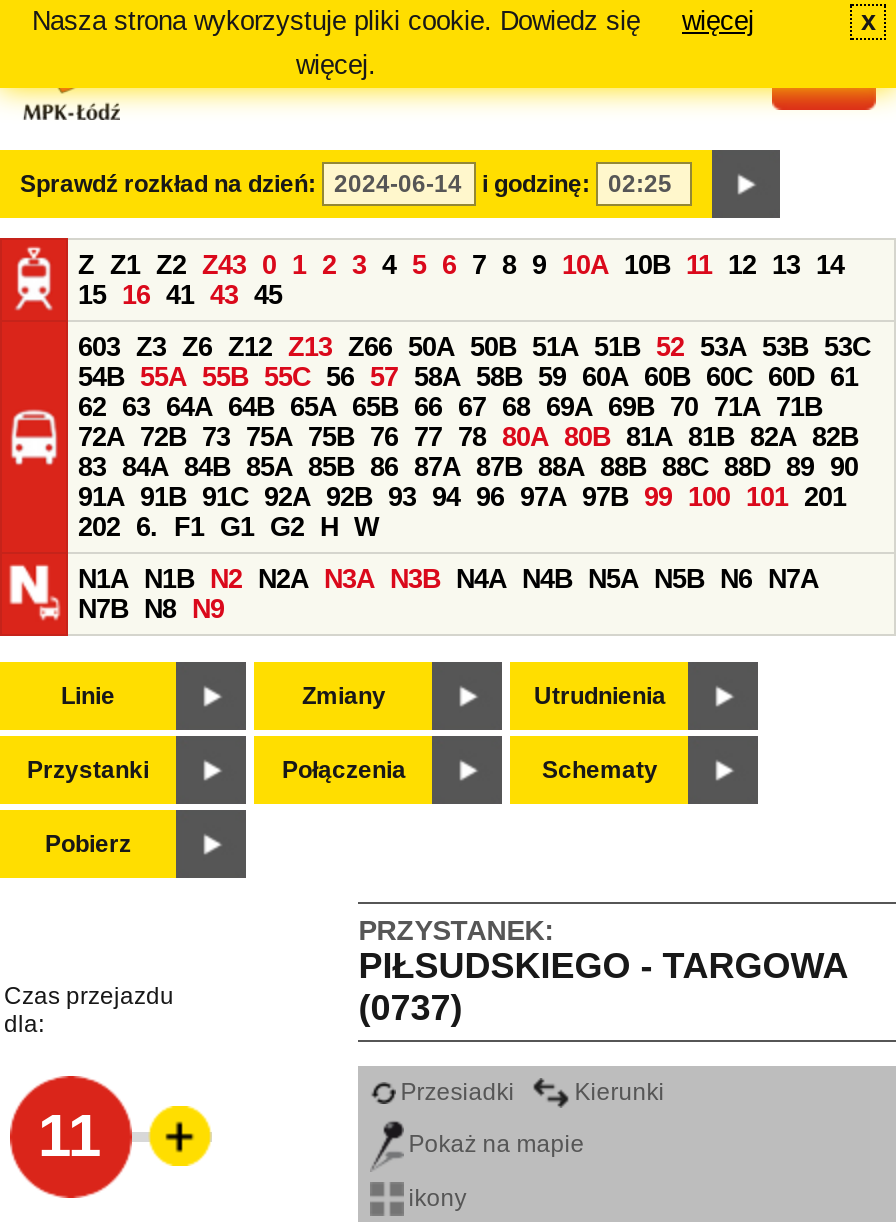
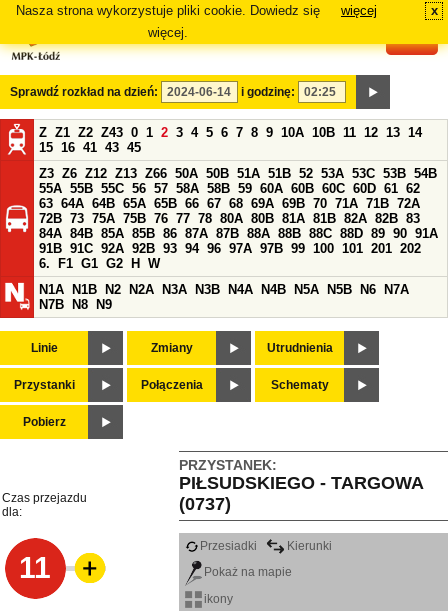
- 603 Z3 Z6 Z12 Z13 Z66 50A 50B 51A 51B 52 53A 53B 53C
- 54B 55A 55B 55C 56 57 58A 58B 59 60A 60B 60C 60D 61
- 62 63 64A 64B 65A 65B 66 67 68 69A 69B 70 71A 71B
- 72A 72B 73 75A 75B 76 77 78 80A 80B 81A 81B 82A 82B
- 83 84A 84B 85A 85B 86 87A 87B 88A 88B 88C 88D 89 90
- 91A 91B 91C 92A 92B 93 94 96 97A 97B 99 100 101 201
- 202 6. F1 G1 G2 H W
+ Z3 Z6 Z12 Z13 Z66 50A 50B 51A 51B 52 53A 53C 53B 54B
+ 55A 55B 55C 56 57 58A 58B 59 60A 60B 60C 60D 61 62
+ 63 64A 64B 65A 65B 66 67 68 69A 69B 70 71A 71B 72A
+ 72B 73 75A 75B 76 77 78 80A 80B 81A 81B 82A 82B 83
+ 84A 84B 85A 85B 86 87A 87B 88A 88B 88C 88D 89 90 91A
+ 91B 91C 92A 92B 93 94 96 97A 97B 99 100 101 201 202
+ 6. F1 G1 G2 H W
